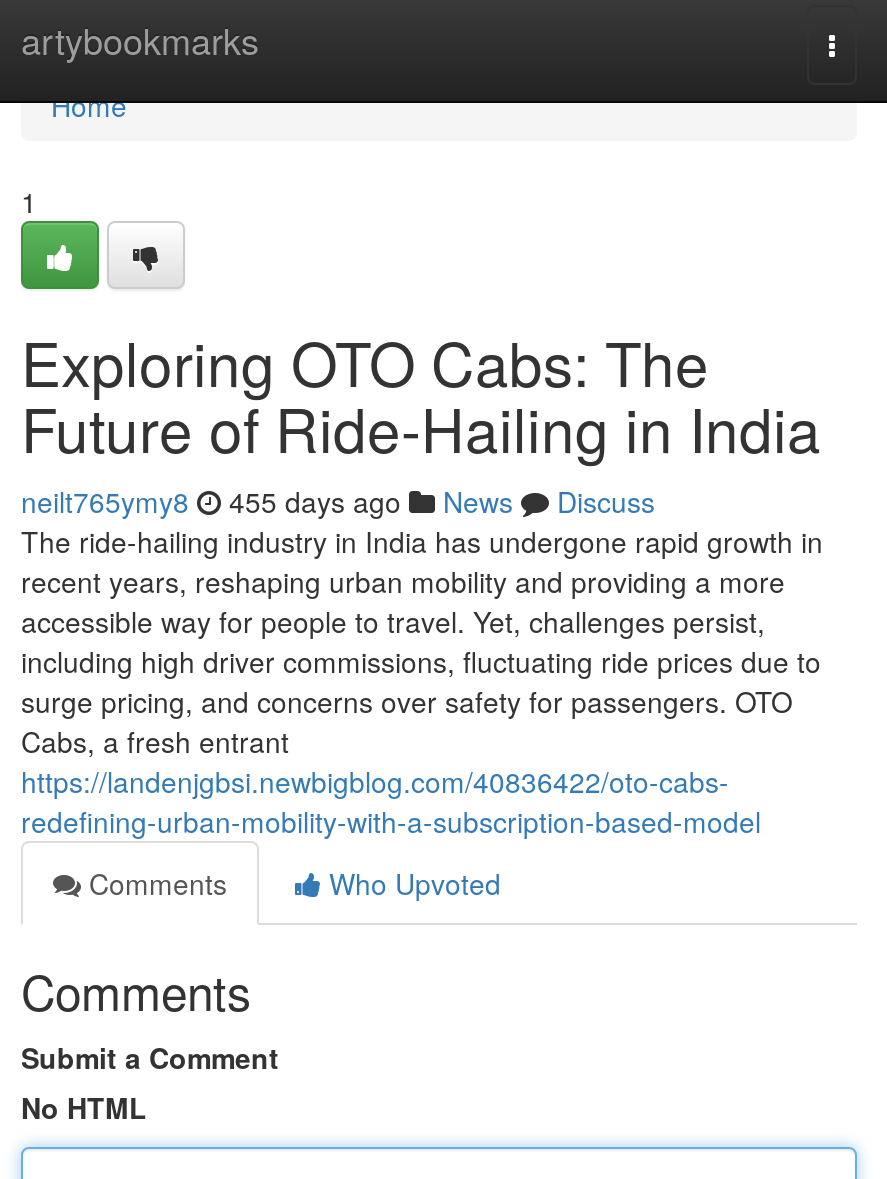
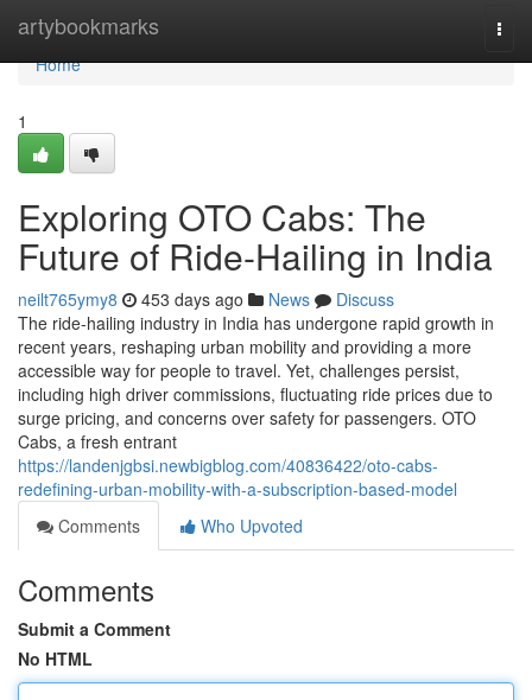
- neilt765ymy8 455 days ago News Discuss
+ neilt765ymy8 453 days ago News Discuss
